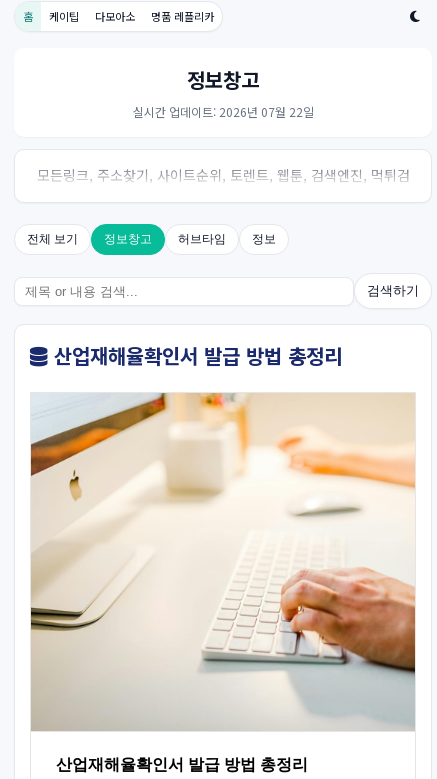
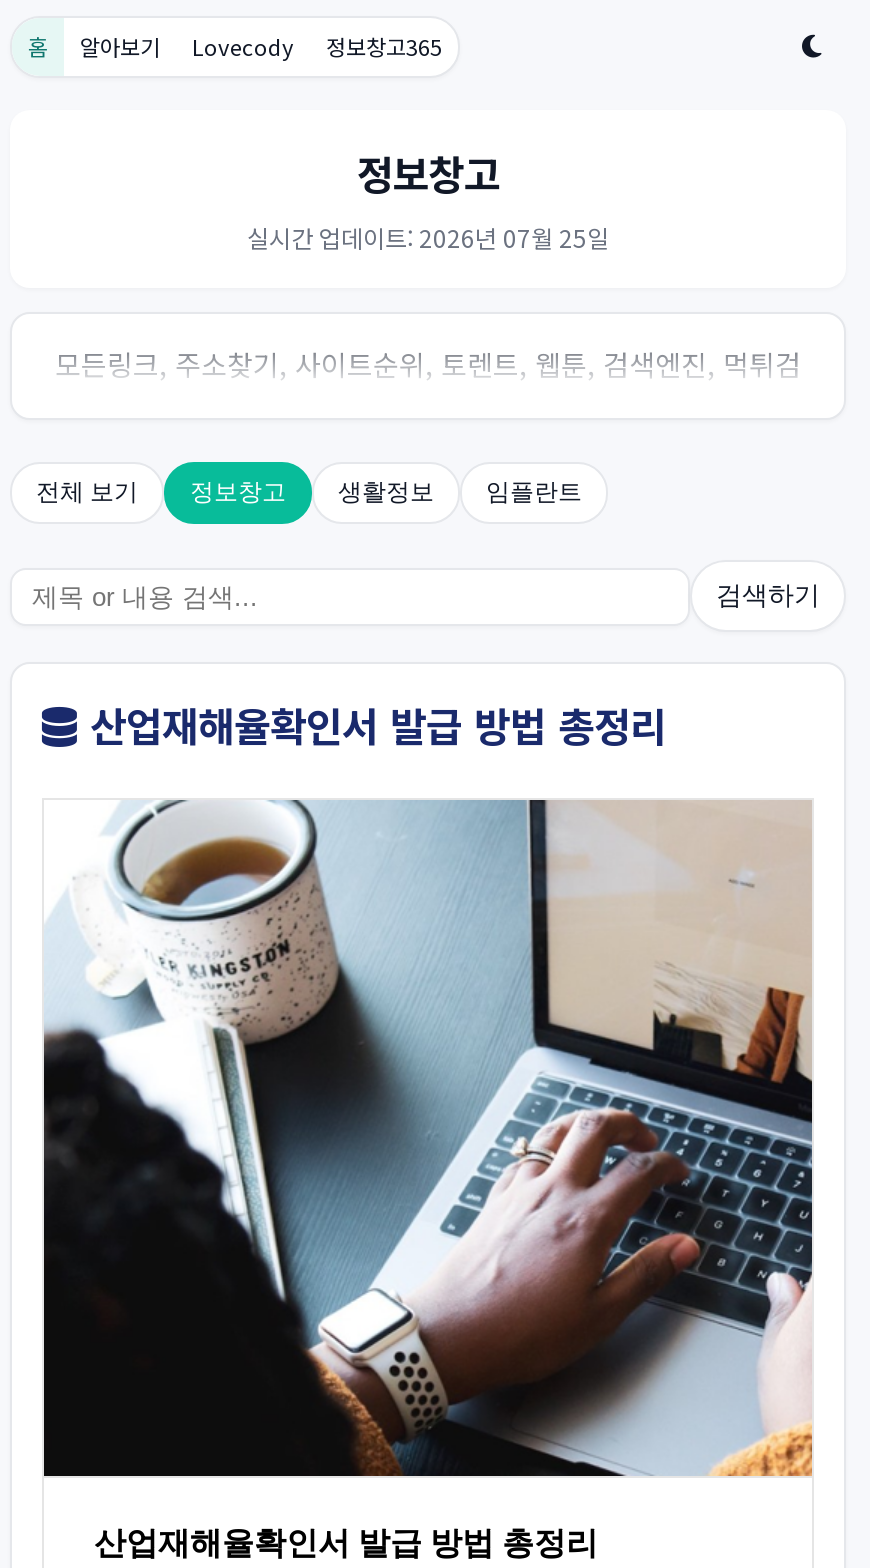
- 케이팁
- 다모아소
- 명품 레플리카
+ 알아보기
+ Lovecody
+ 정보창고365

- 실시간 업데이트: 2026년 07월 22일
+ 실시간 업데이트: 2026년 07월 25일

- 허브타임
- 정보
+ 생활정보
+ 임플란트

- [image]
+ [image]
